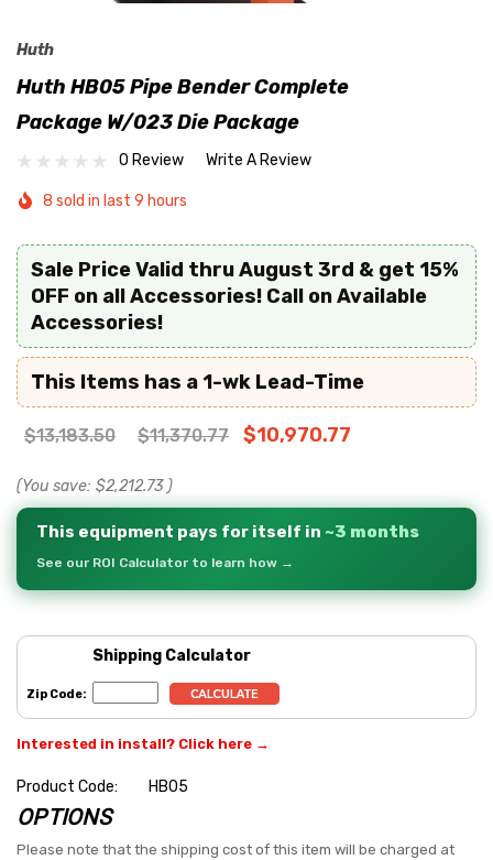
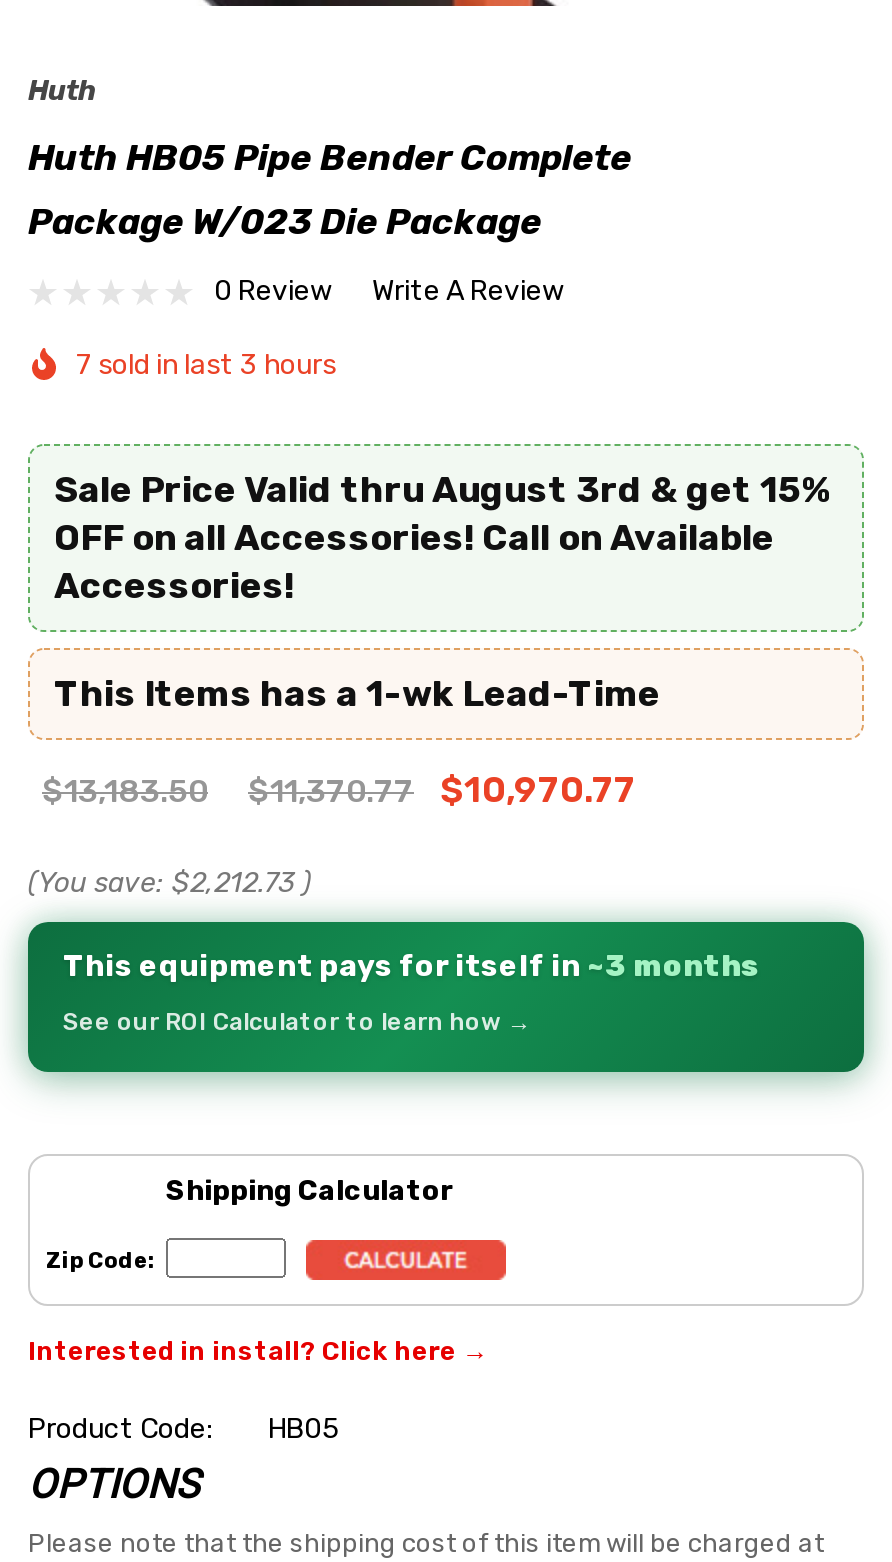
- 8 sold in last 9 hours
+ 7 sold in last 3 hours
